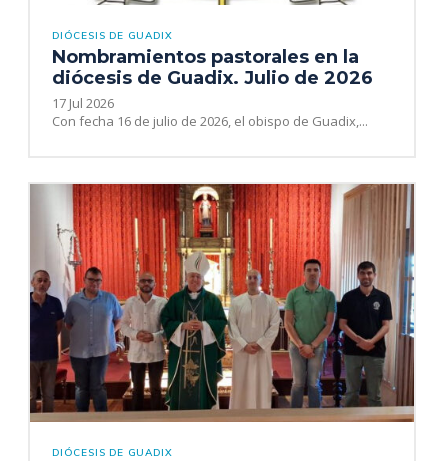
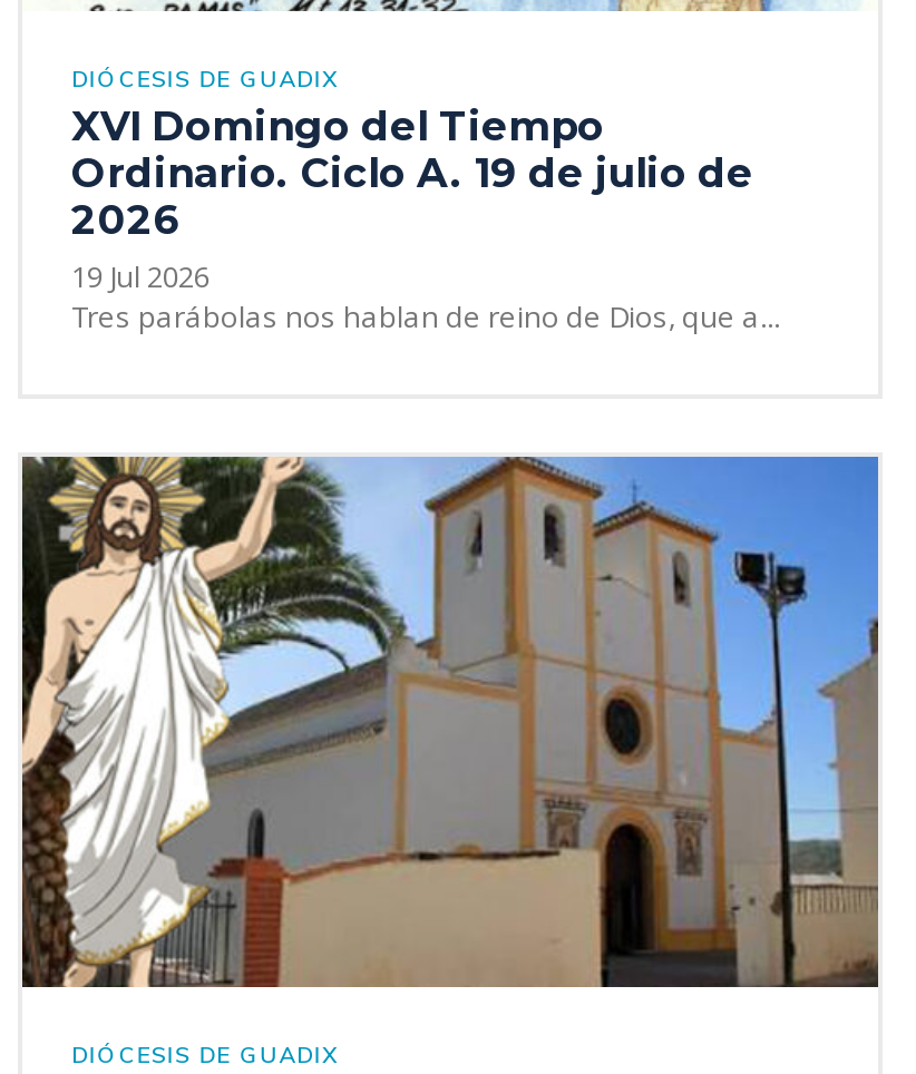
- Nombramientos pastorales en la
- diócesis de Guadix. Julio de 2026
- 17 Jul 2026
- Con fecha 16 de julio de 2026, el obispo de Guadix,...
+ XVI Domingo del Tiempo
+ Ordinario. Ciclo A. 19 de julio de
+ 2026
+ 19 Jul 2026
+ Tres parábolas nos hablan de reino de Dios, que a...

- [image]
+ [image]
